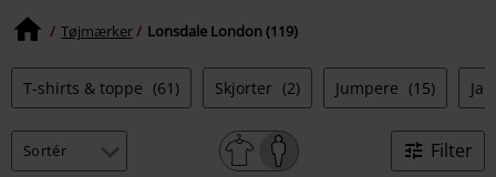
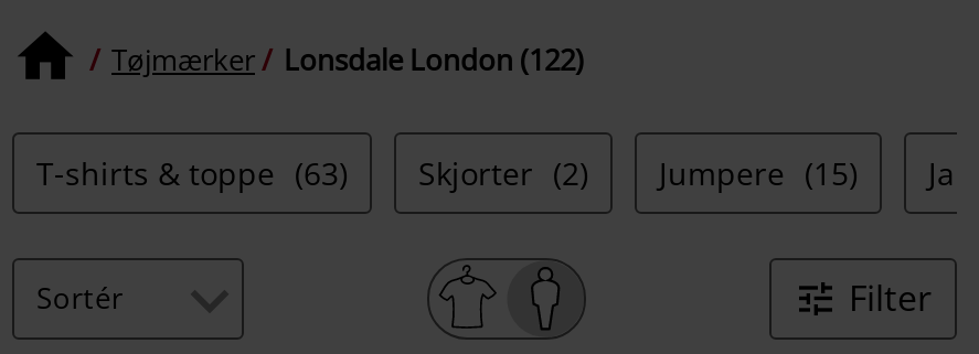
- Lonsdale London (119)
+ Lonsdale London (122)

- T-shirts & toppe (61)
+ T-shirts & toppe (63)
